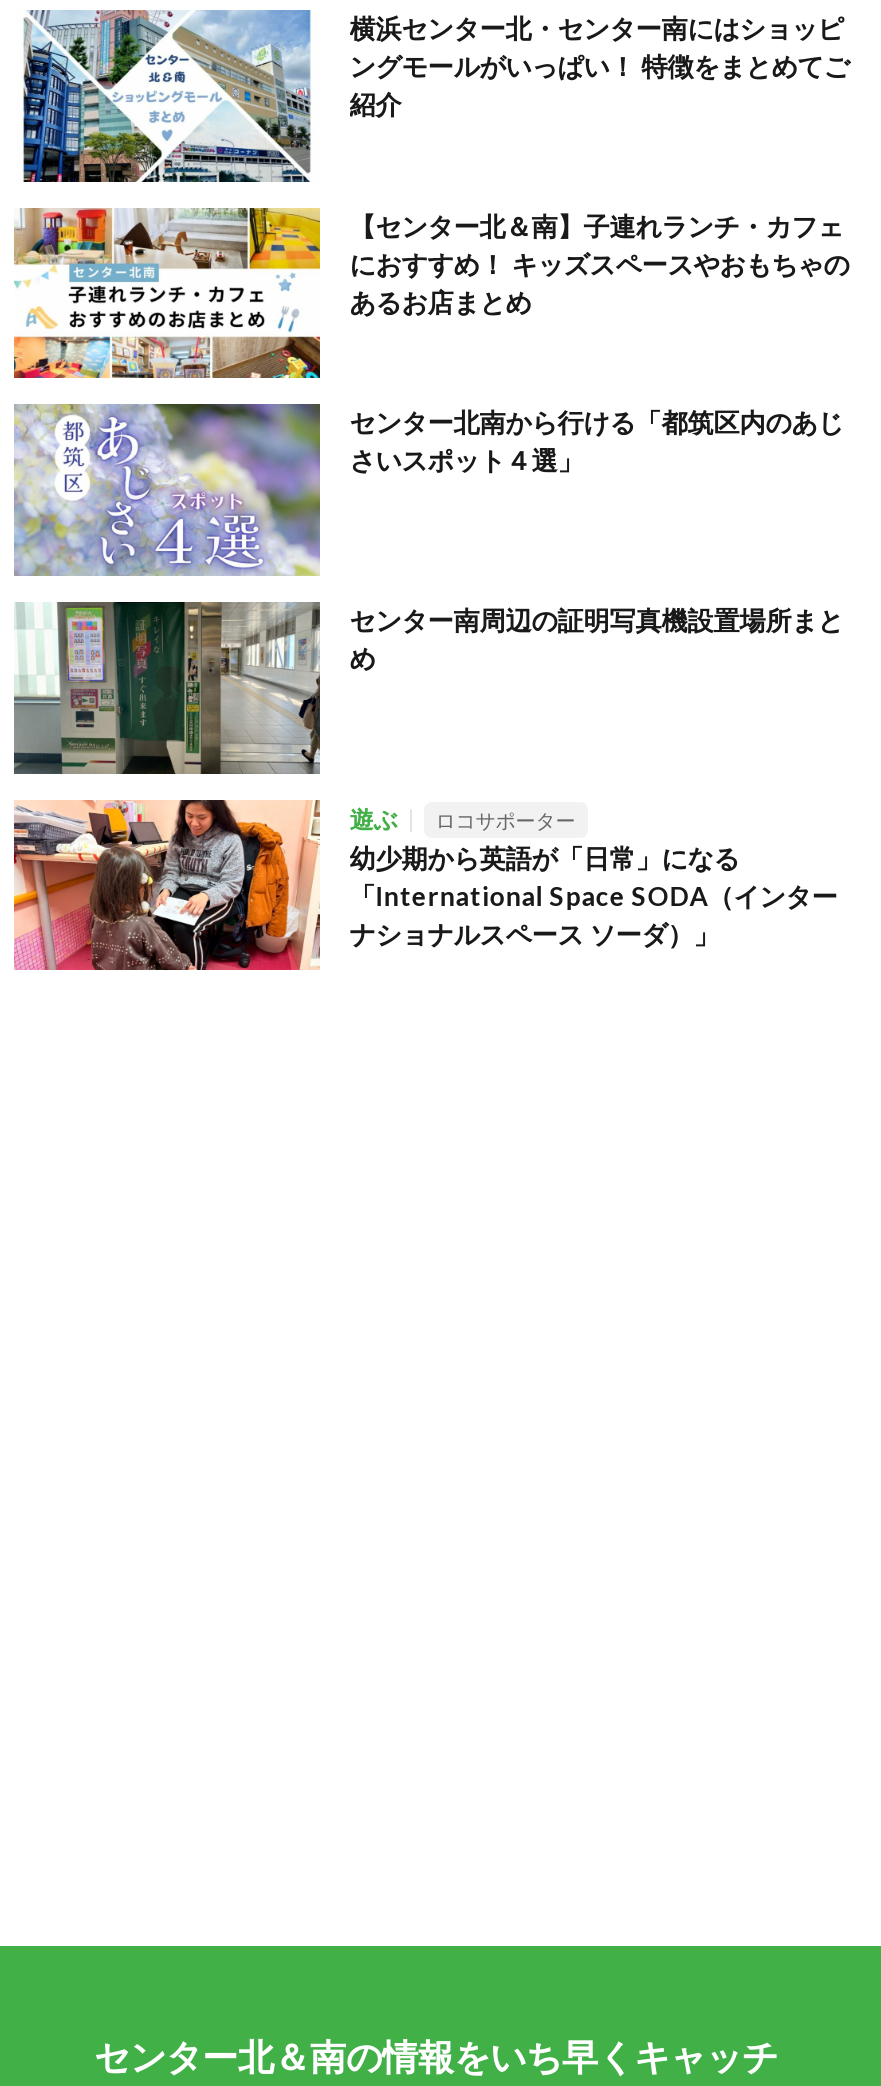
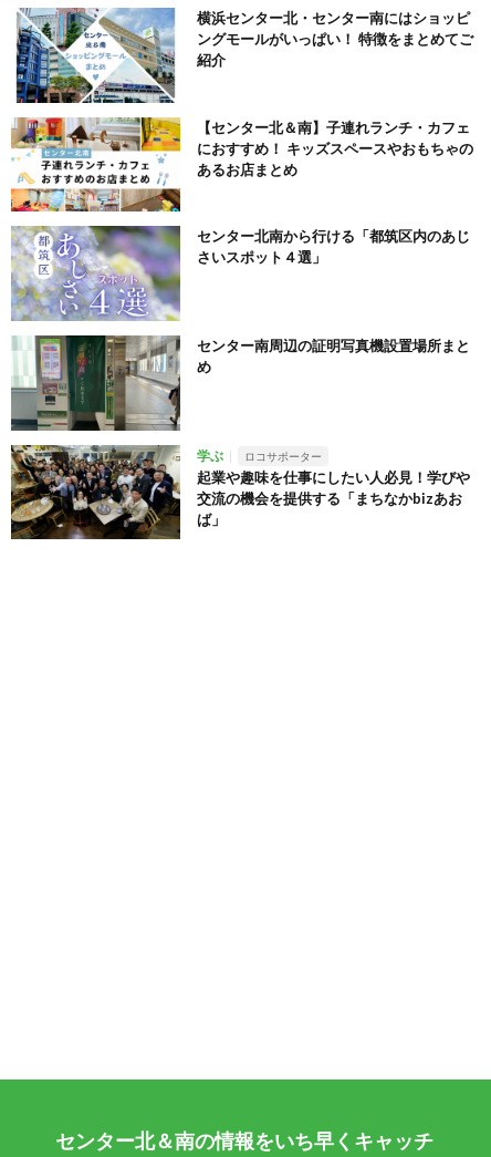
- [image]
- 遊ぶ
+ [image]
+ 学ぶ

- 幼少期から英語が「日常」になる
- 「International Space SODA（インター
- ナショナルスペース ソーダ）」
+ 起業や趣味を仕事にしたい人必見！学びや
+ 交流の機会を提供する「まちなかbizあお
+ ば」
